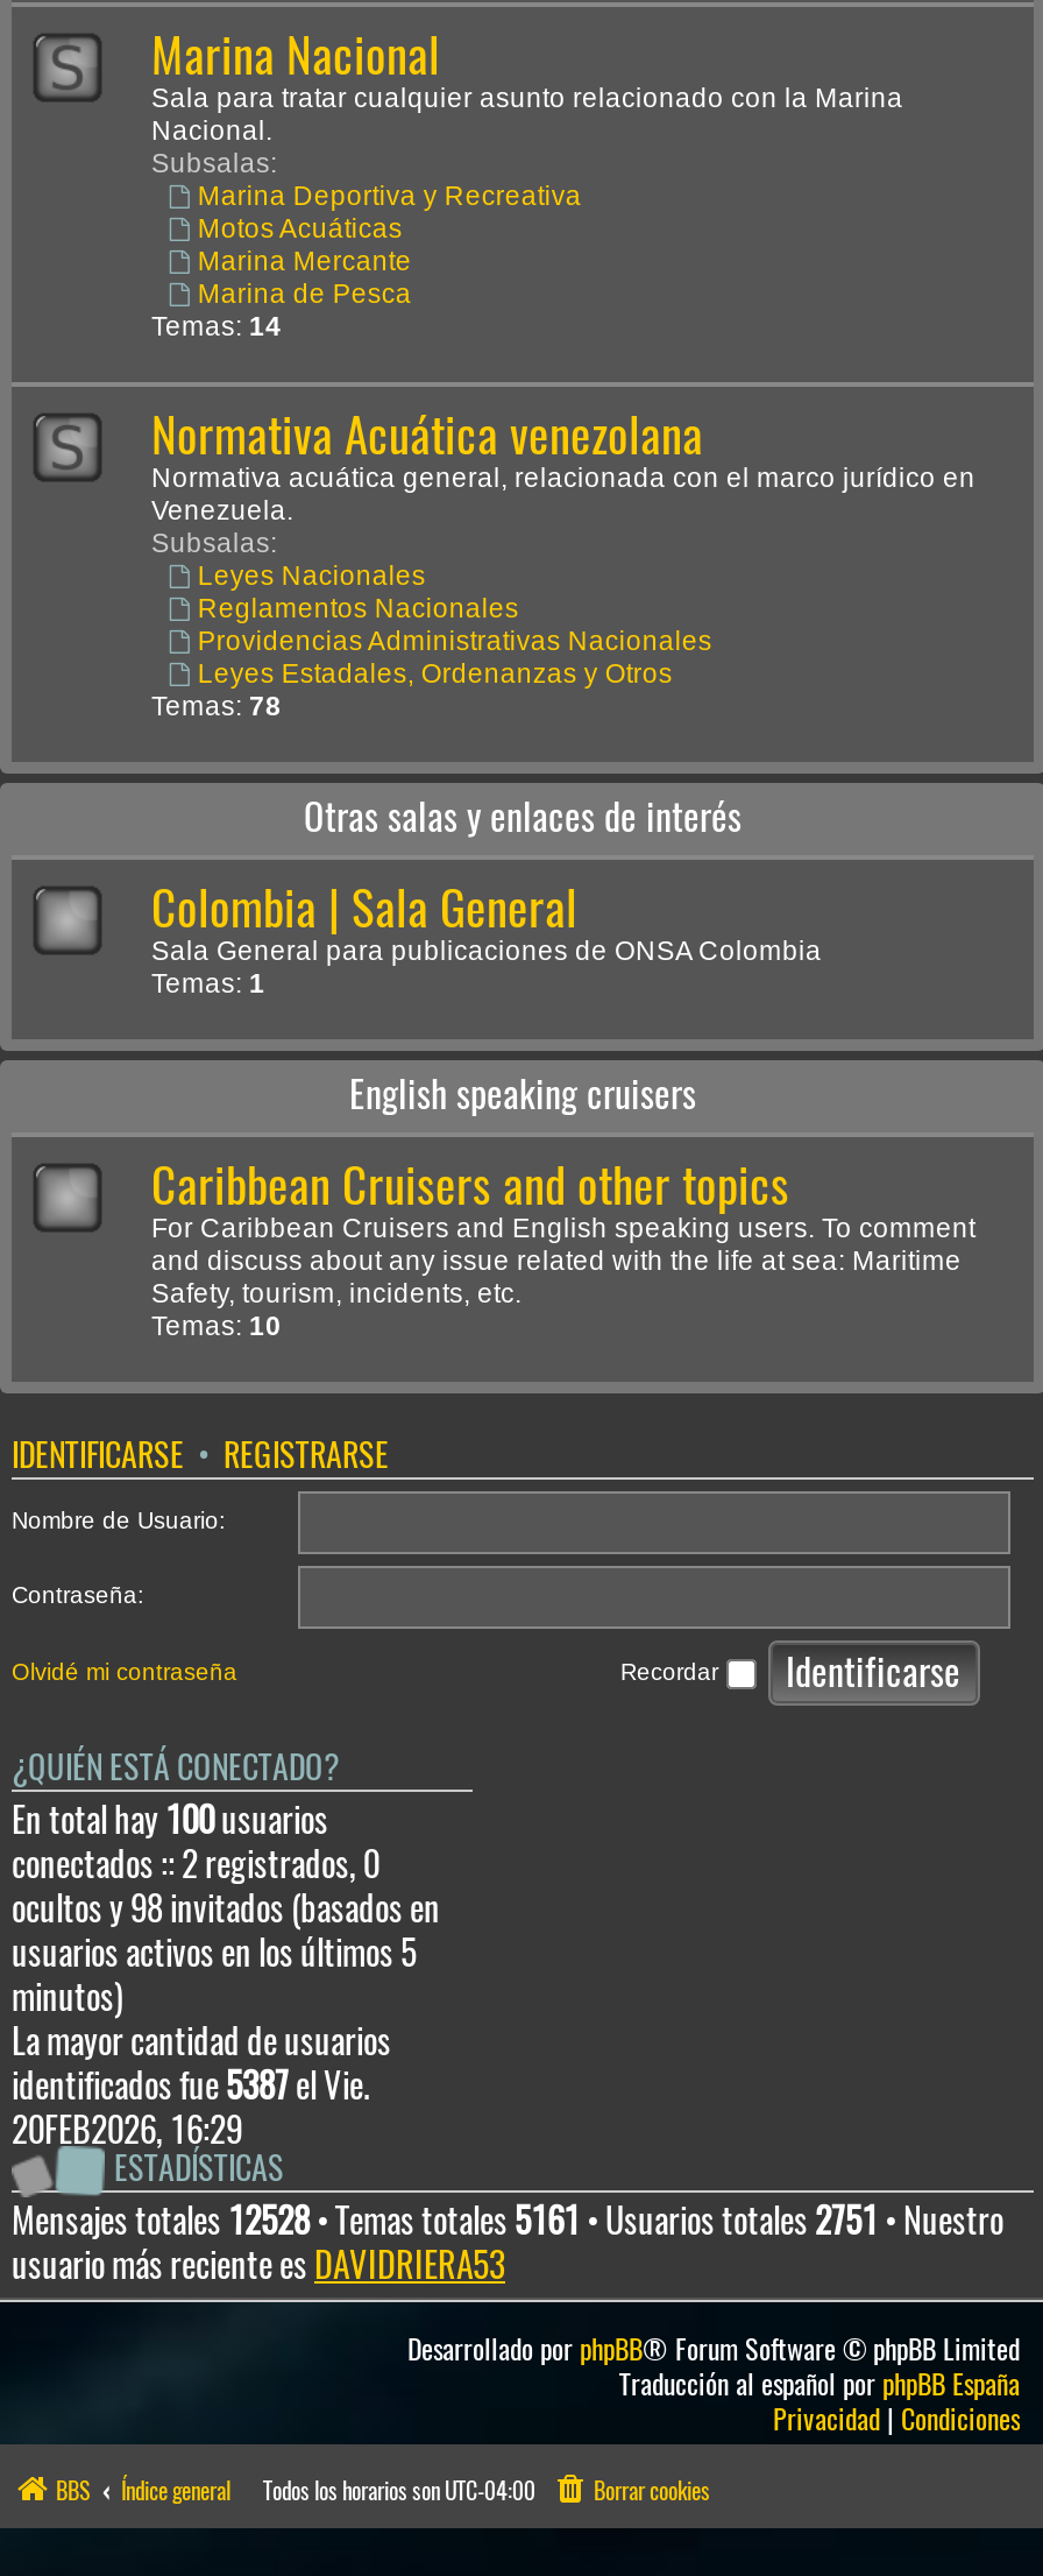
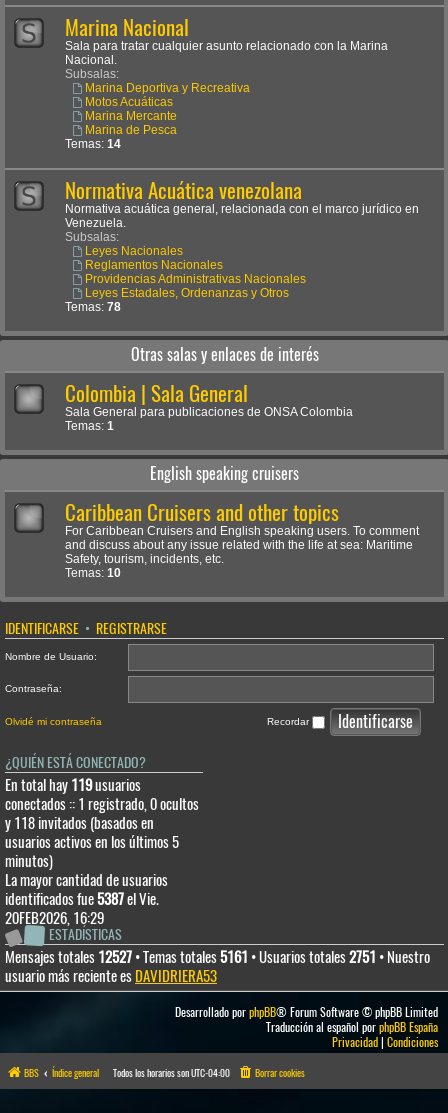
- En total hay 100usuarios
- conectados :: 2 registrados, 0
- ocultos y 98 invitados (basados en
+ En total hay 119usuarios
+ conectados :: 1 registrado, 0 ocultos
+ y 118 invitados (basados en

- Mensajes totales 12528 • Temas totales 5161 • Usuarios totales 2751 • Nuestro
+ Mensajes totales 12527 • Temas totales 5161 • Usuarios totales 2751 • Nuestro
